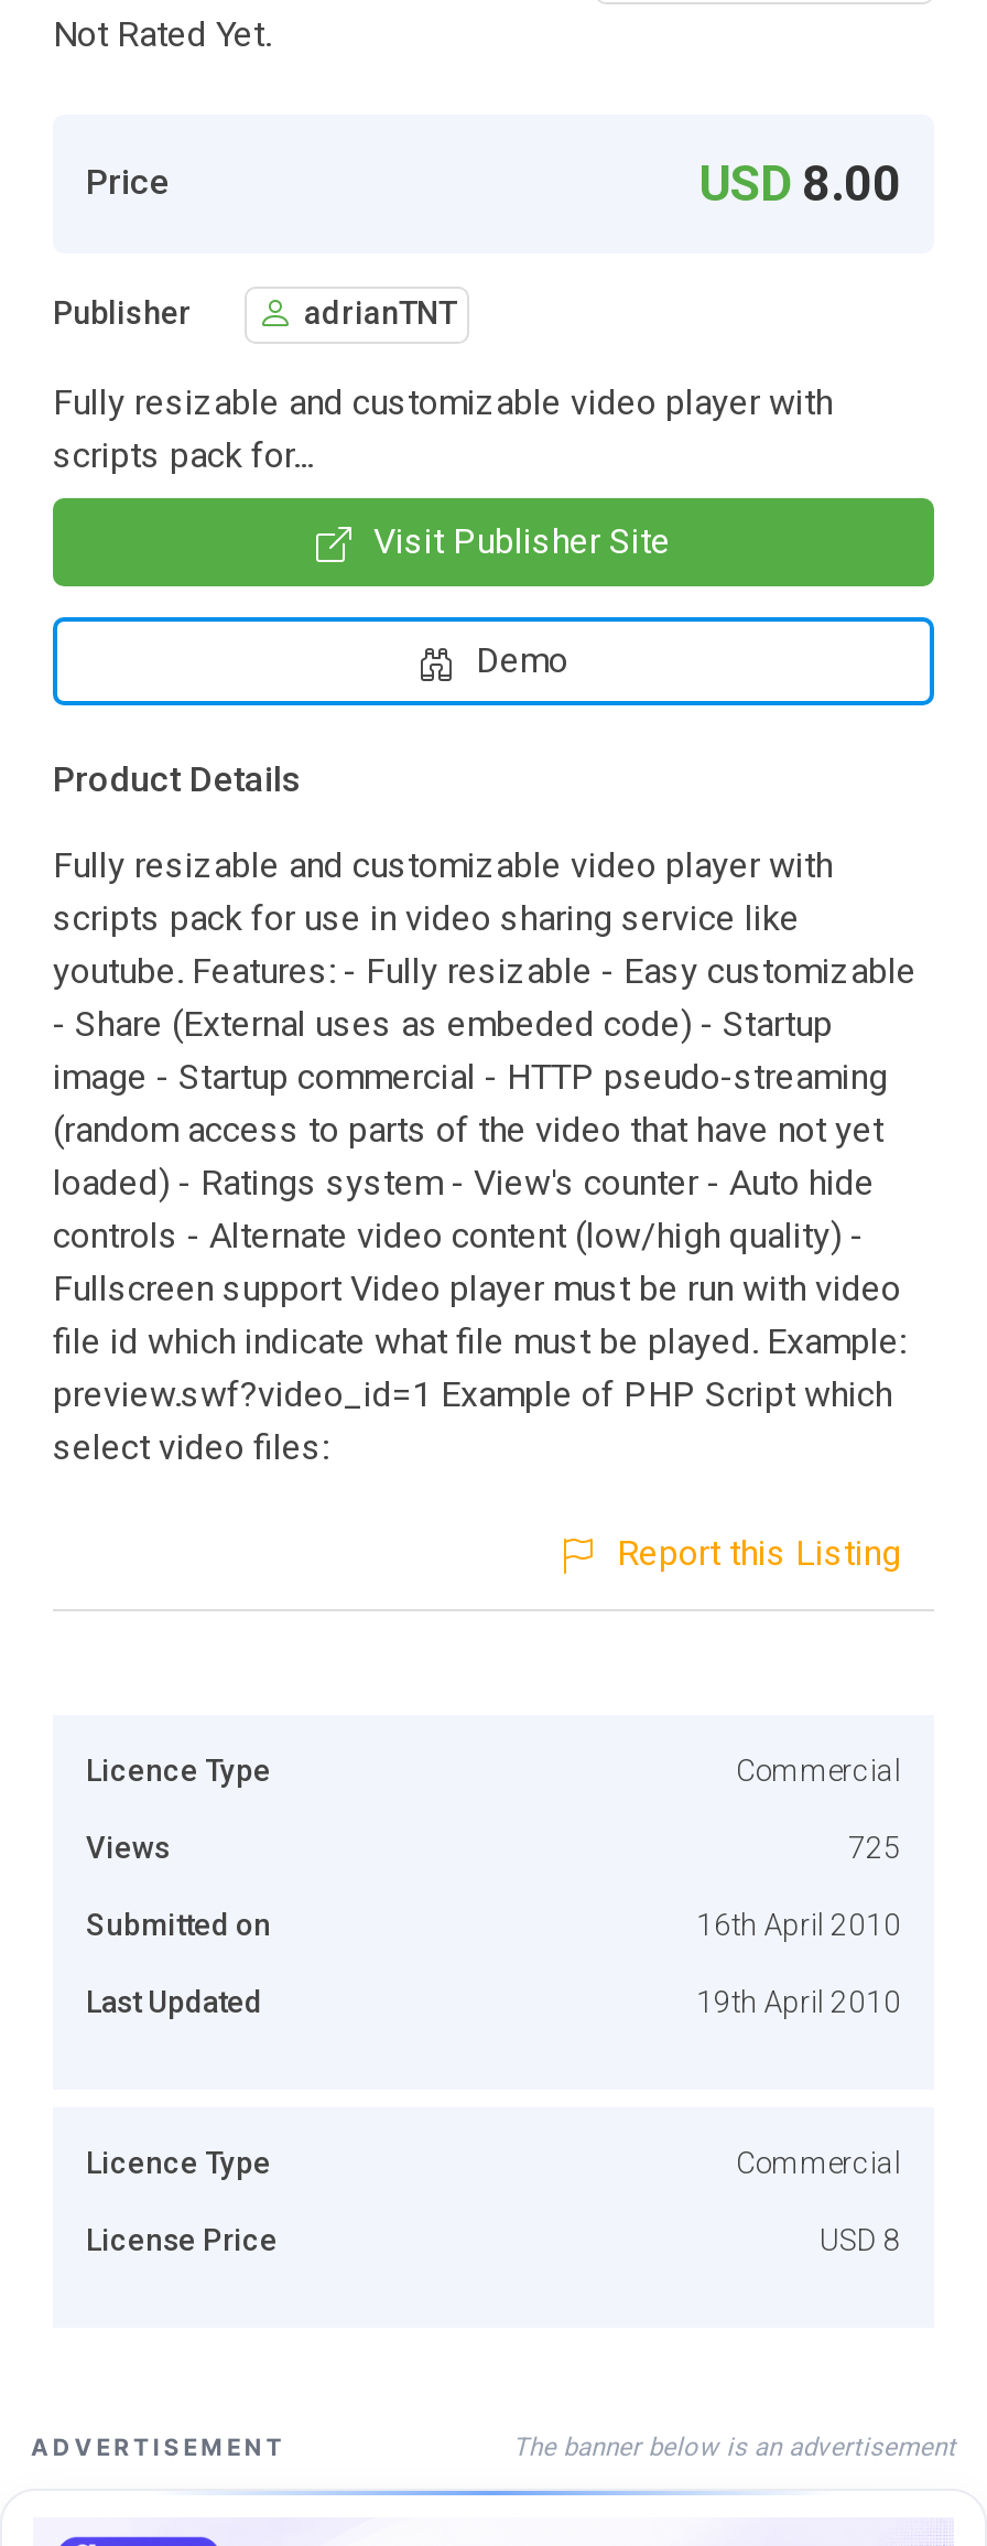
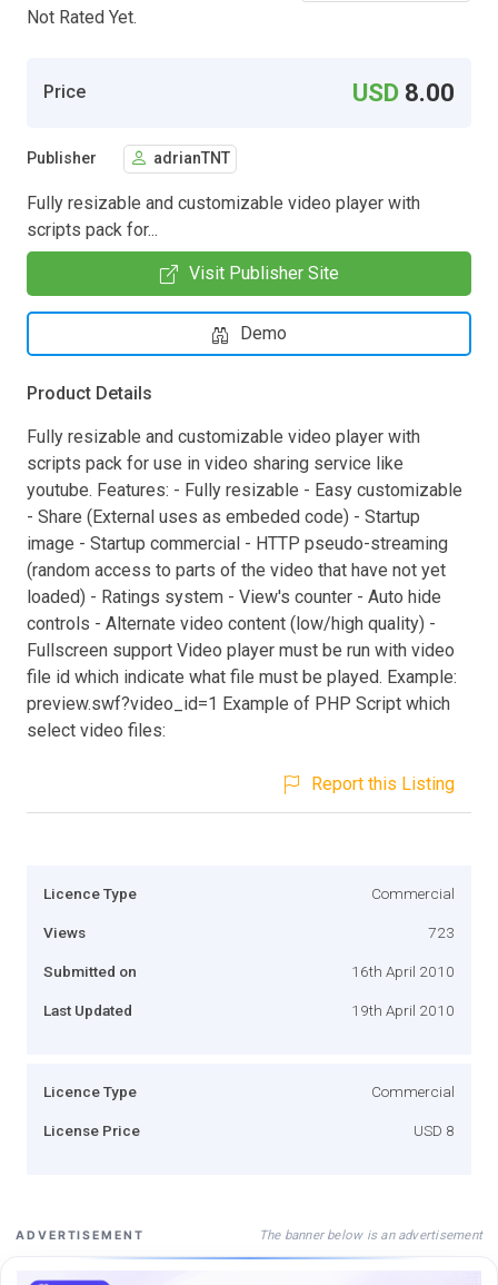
- 725
+ 723
